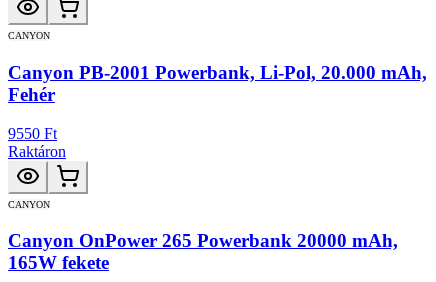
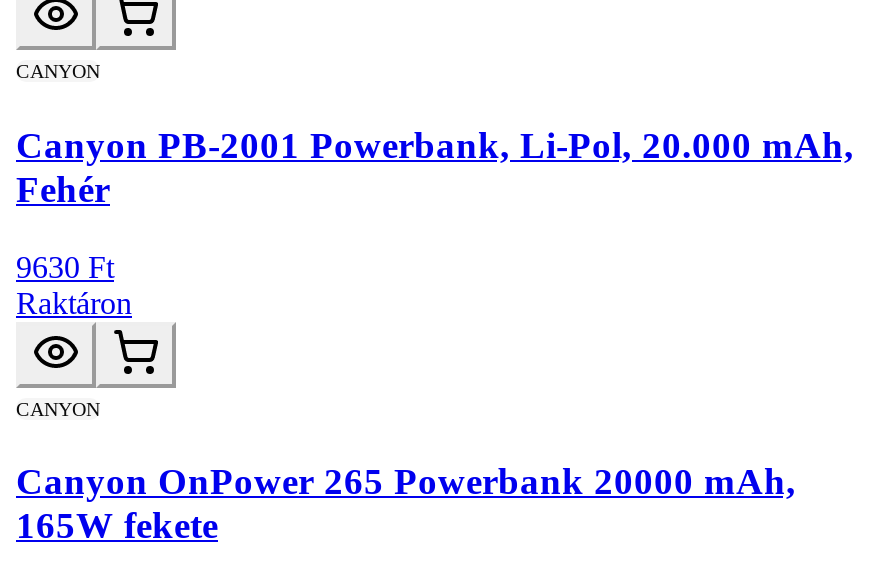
- 9550 Ft
+ 9630 Ft
